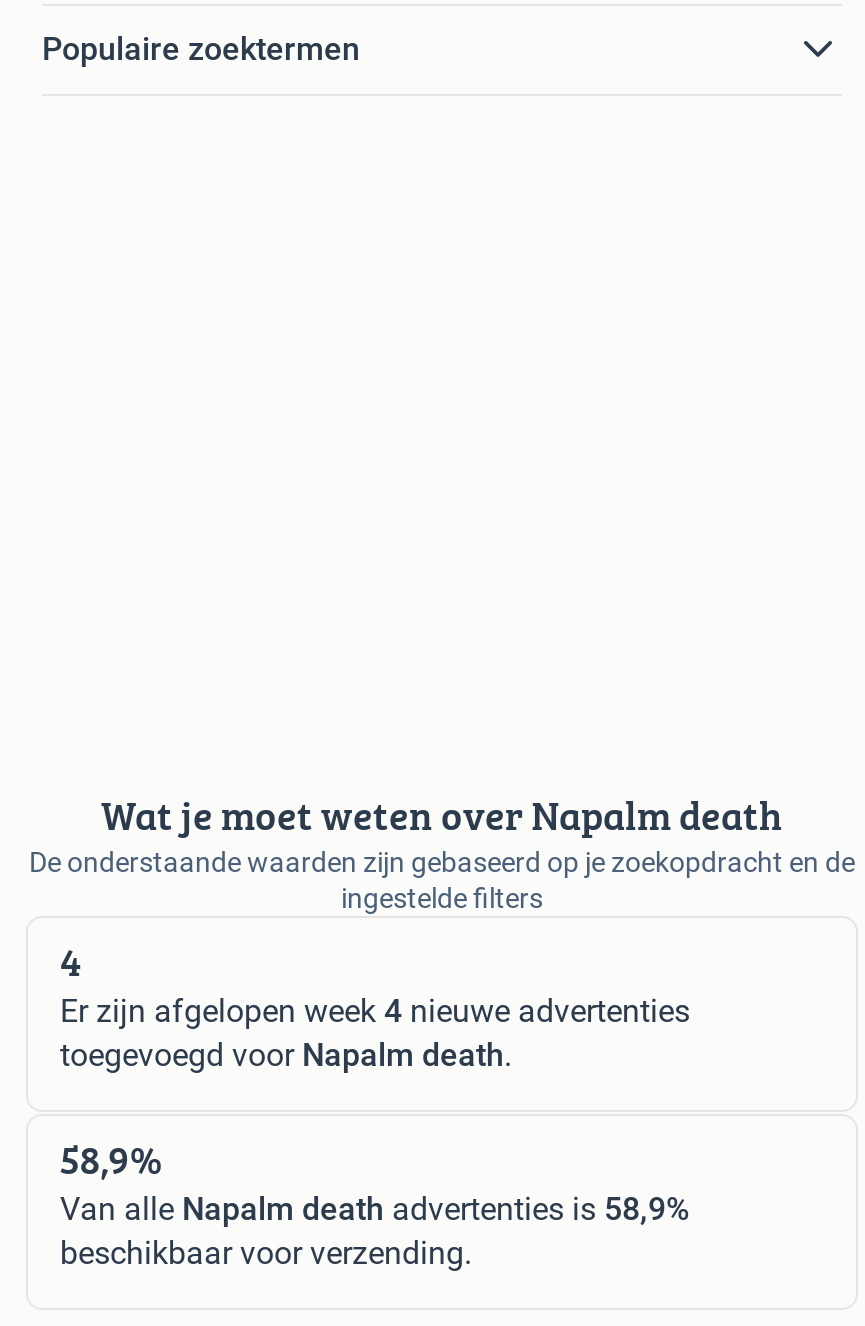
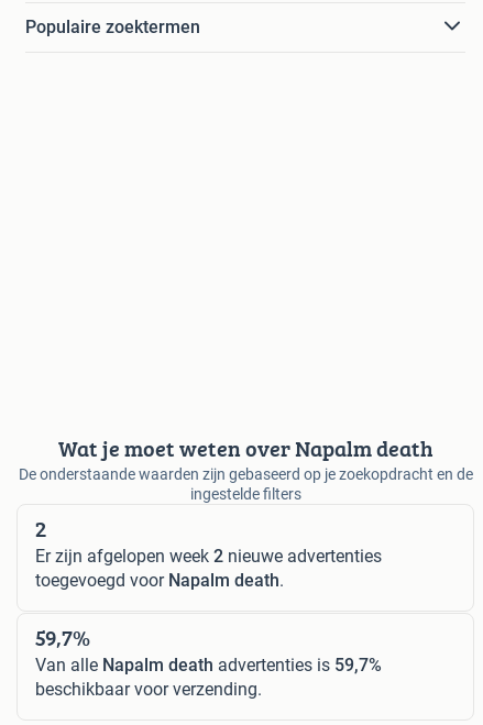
- 4
+ 2

- Er zijn afgelopen week 4 nieuwe advertenties
+ Er zijn afgelopen week 2 nieuwe advertenties

- 58,9%
+ 59,7%

- Van alle Napalm death advertenties is 58,9%
+ Van alle Napalm death advertenties is 59,7%
